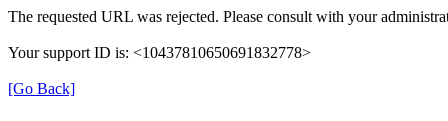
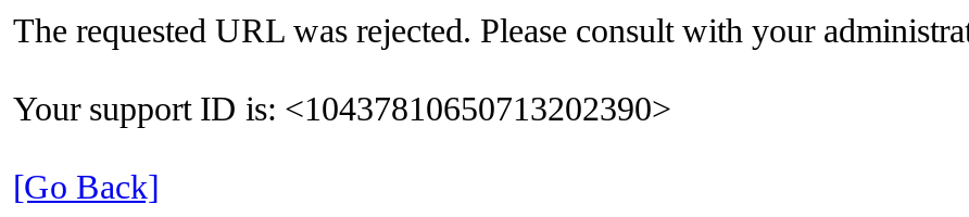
- Your support ID is: <10437810650691832778>
+ Your support ID is: <10437810650713202390>
